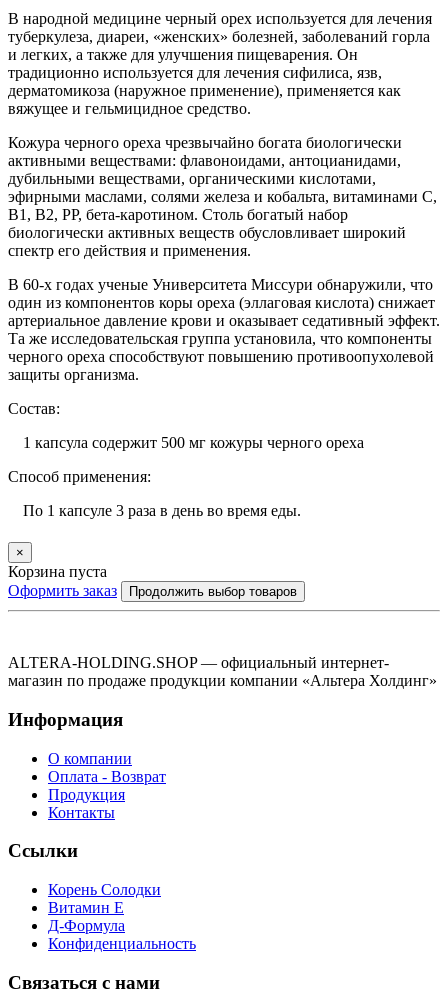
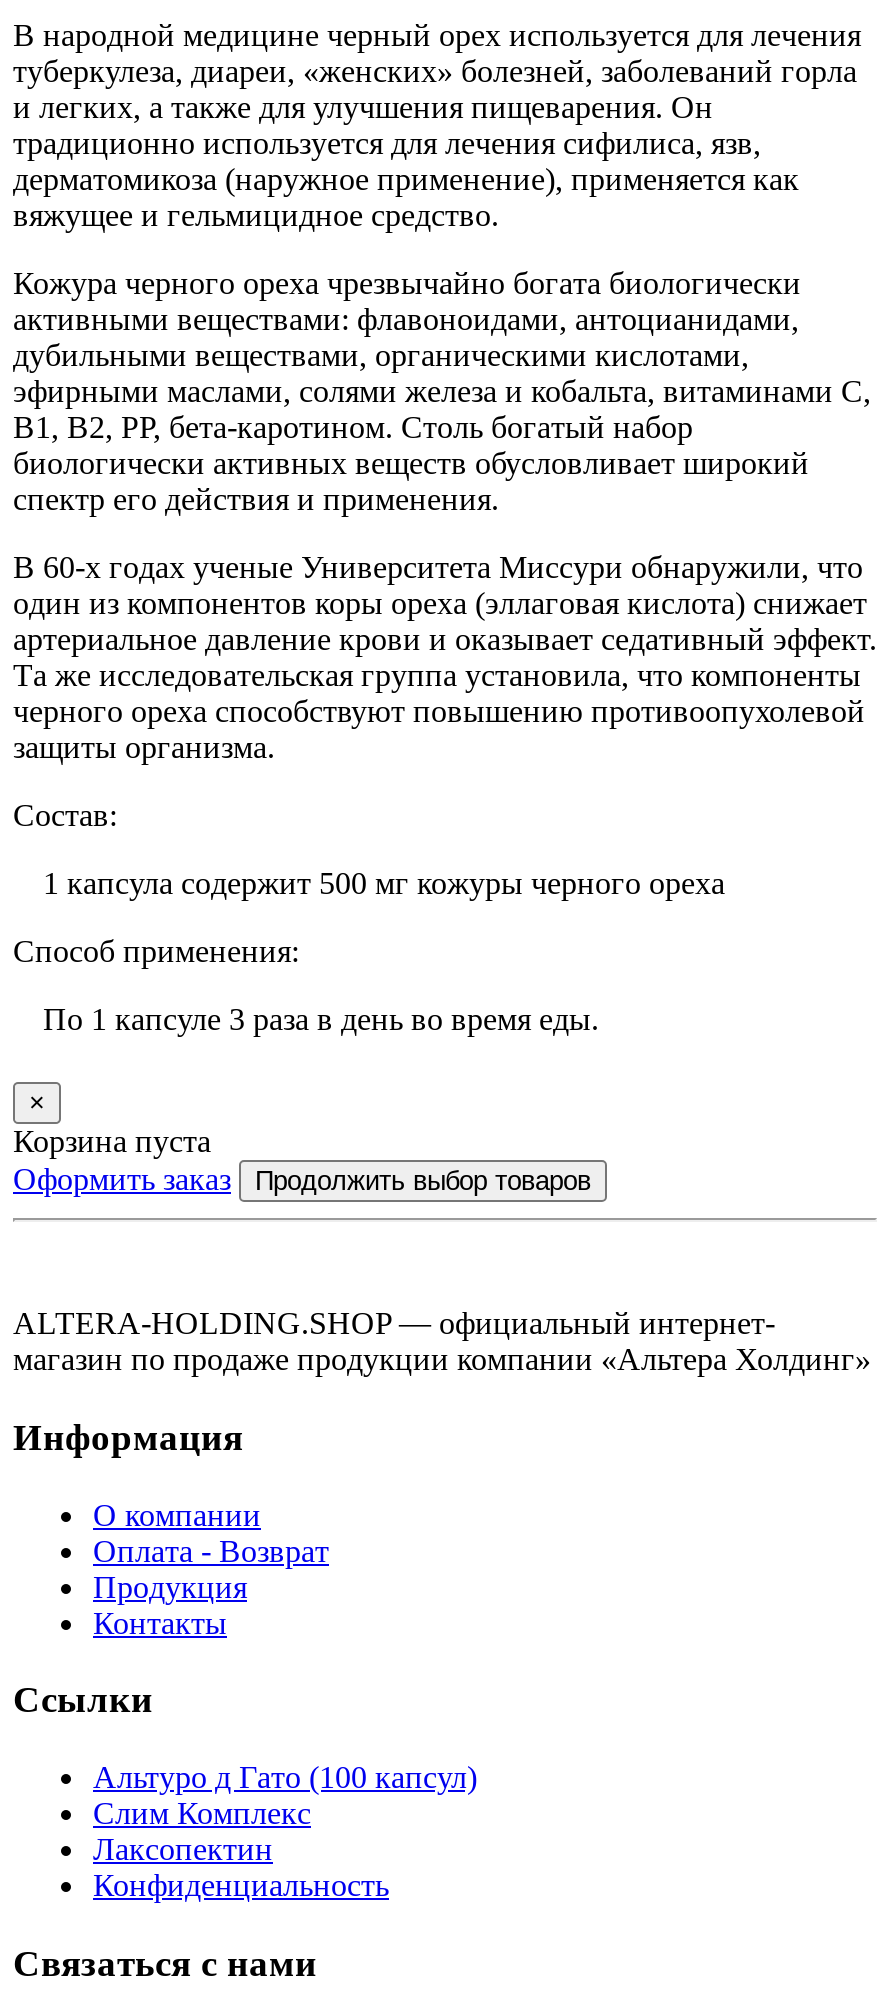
- Корень Солодки
- Витамин Е
- Д-Формула
+ Альтуро д Гато (100 капсул)
+ Cлим Комплекс
+ Лаксопектин
